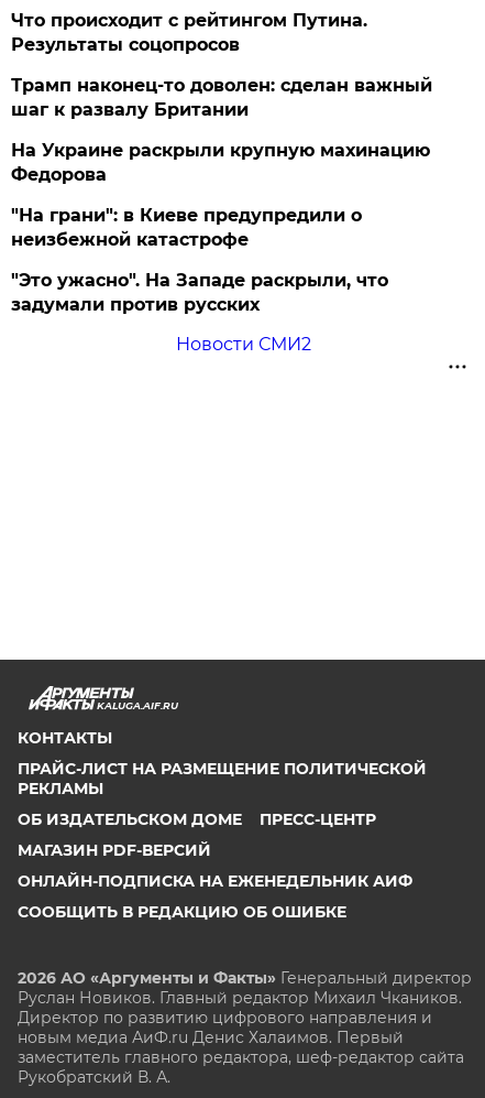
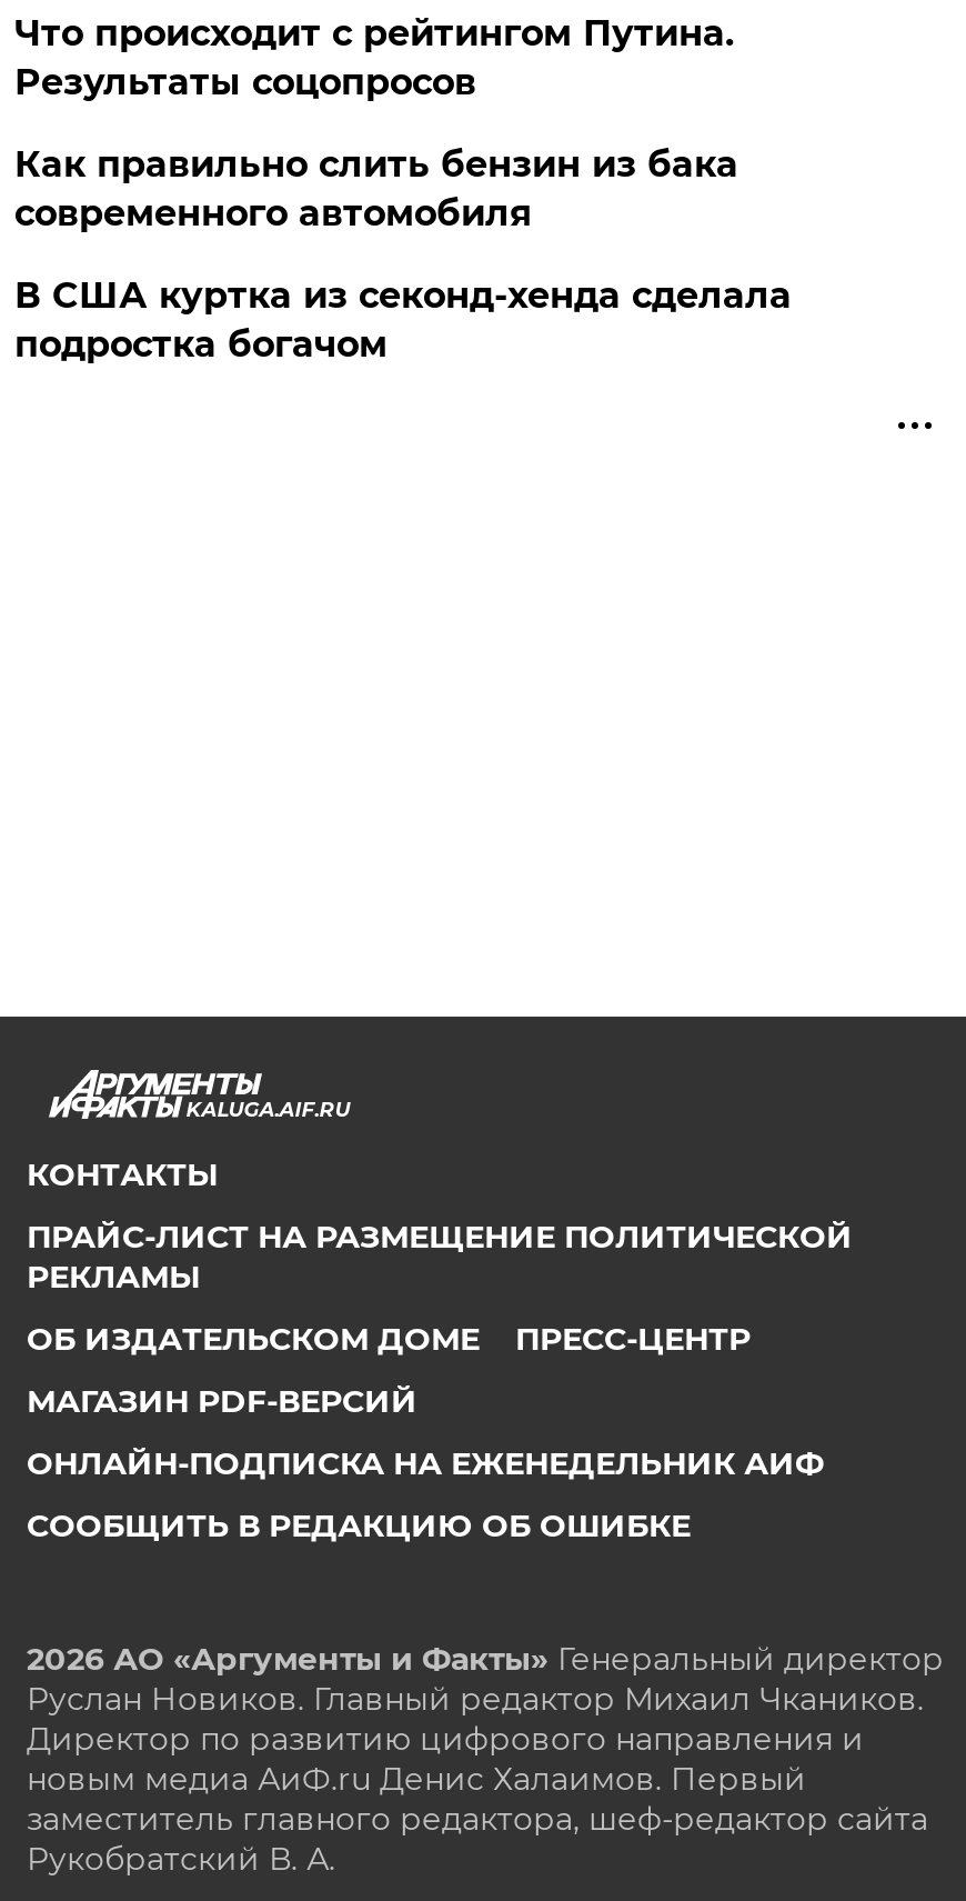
- Трамп наконец-то доволен: сделан важный
- шаг к развалу Британии
- На Украине раскрыли крупную махинацию
- Федорова
- "На грани": в Киеве предупредили о
- неизбежной катастрофе
- "Это ужасно". На Западе раскрыли, что
- задумали против русских
- Новости СМИ2
+ Как правильно слить бензин из бака
+ современного автомобиля
+ В США куртка из секонд-хенда сделала
+ подростка богачом
